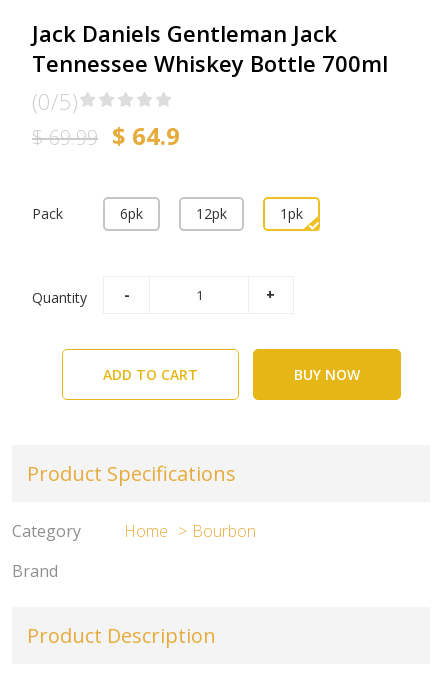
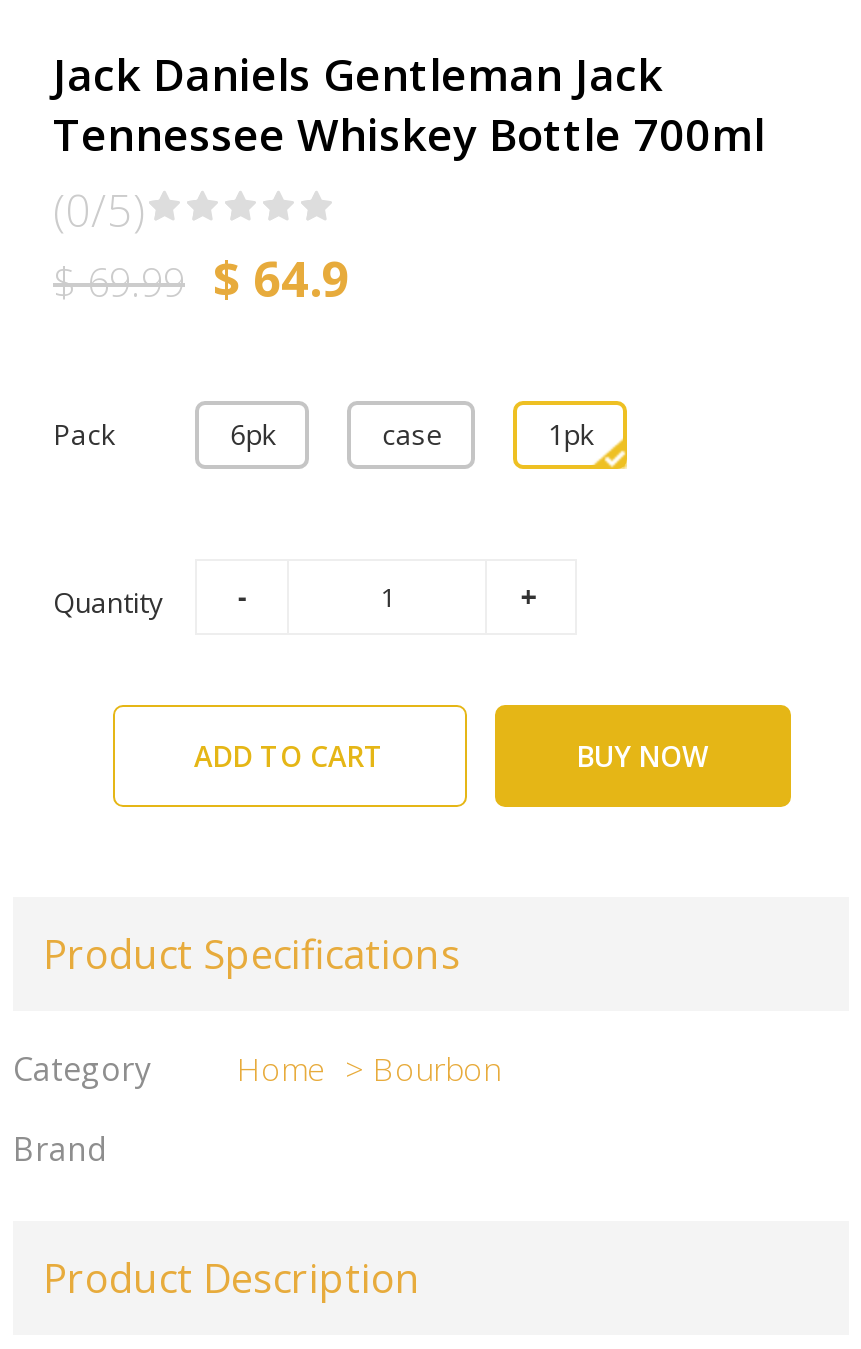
- 12pk
+ case
